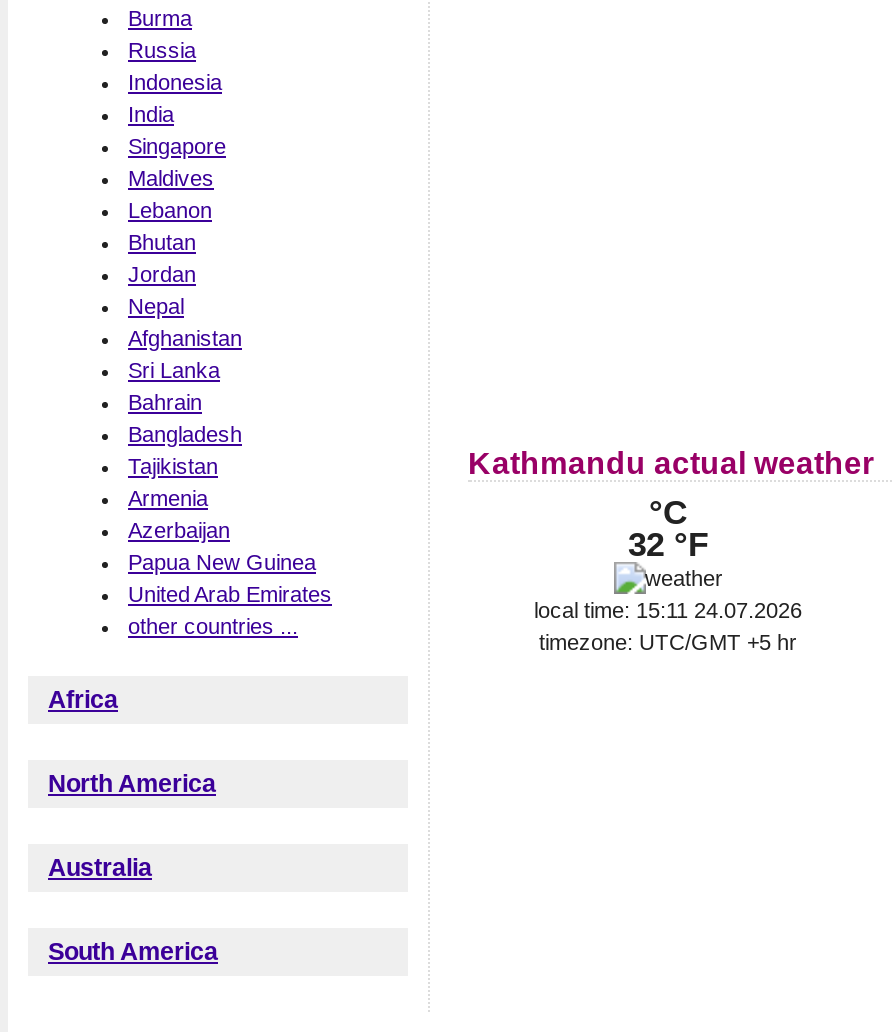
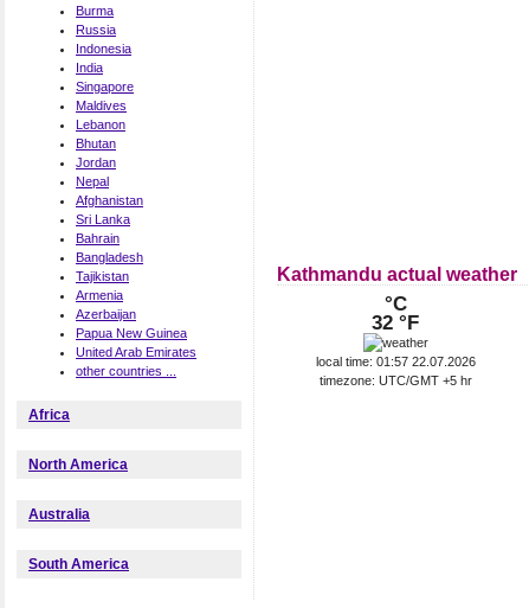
- local time: 15:11 24.07.2026
+ local time: 01:57 22.07.2026
